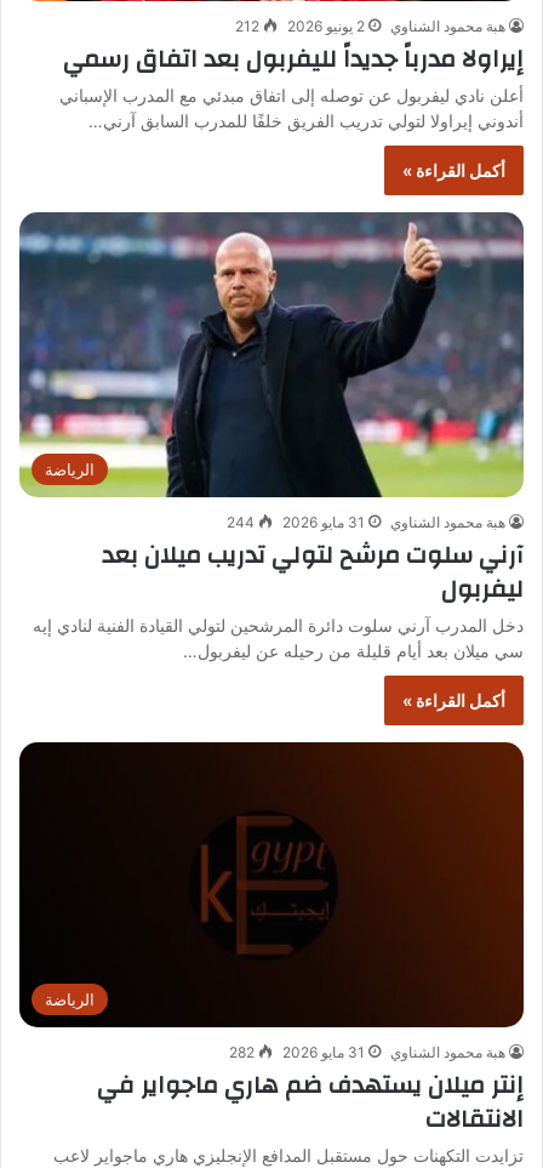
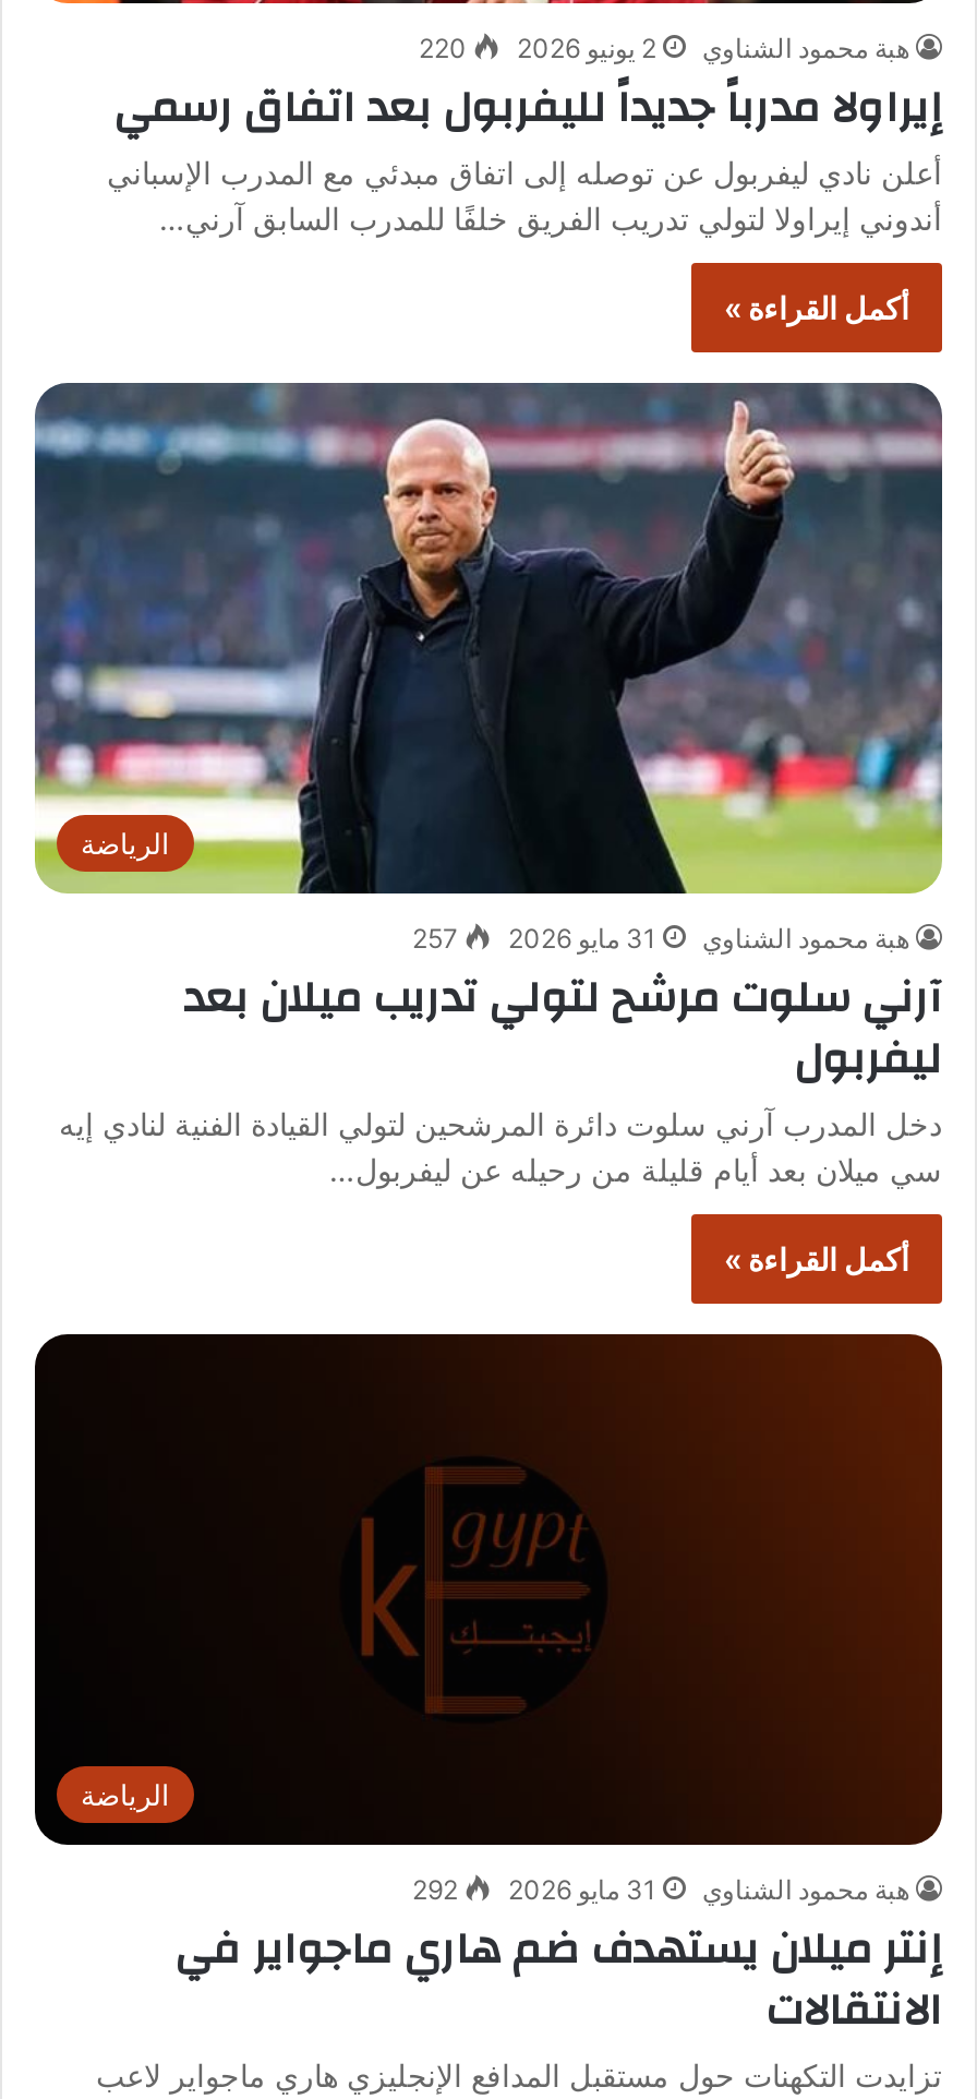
- 212
+ 220

- 244
+ 257

- 282
+ 292
